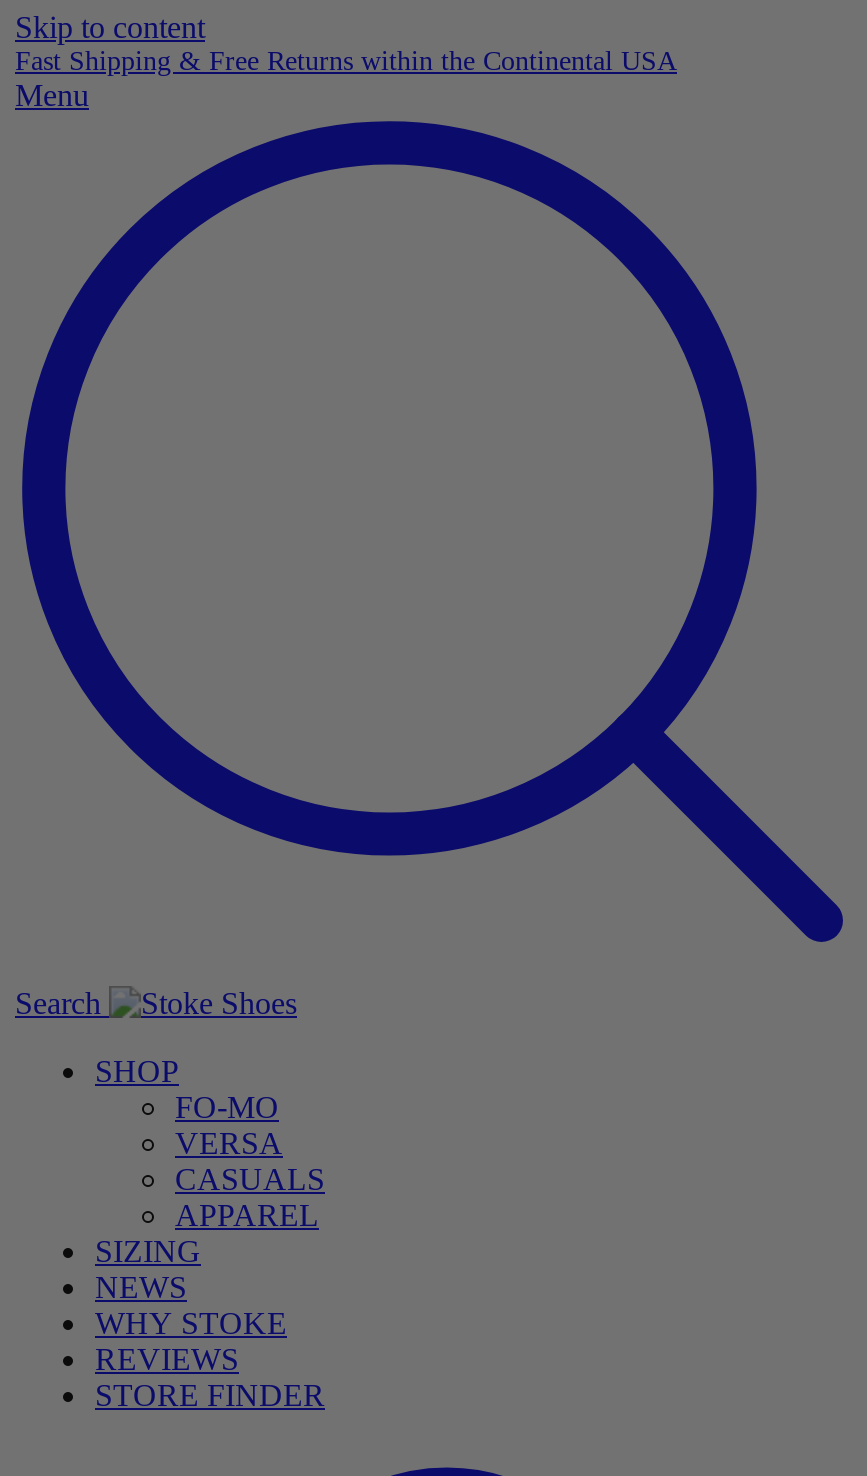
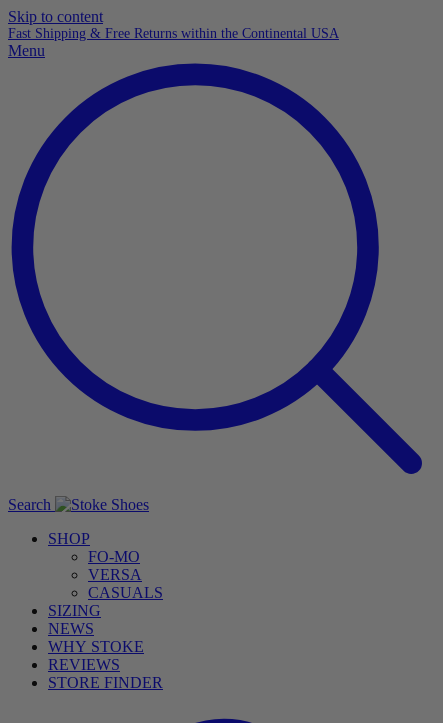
- APPAREL
